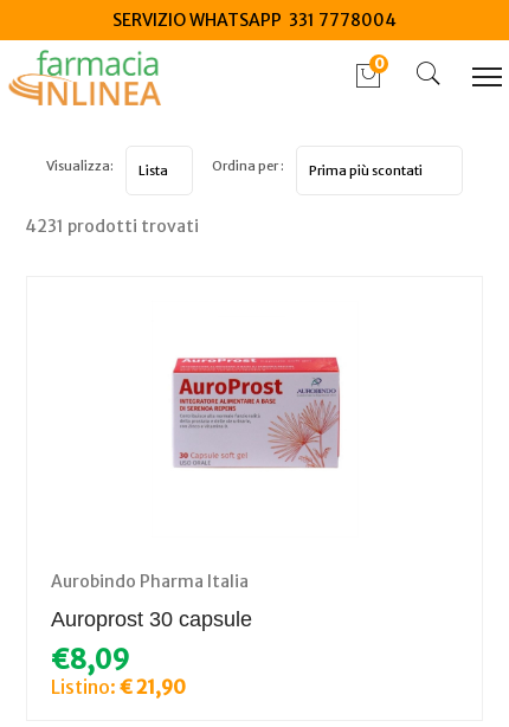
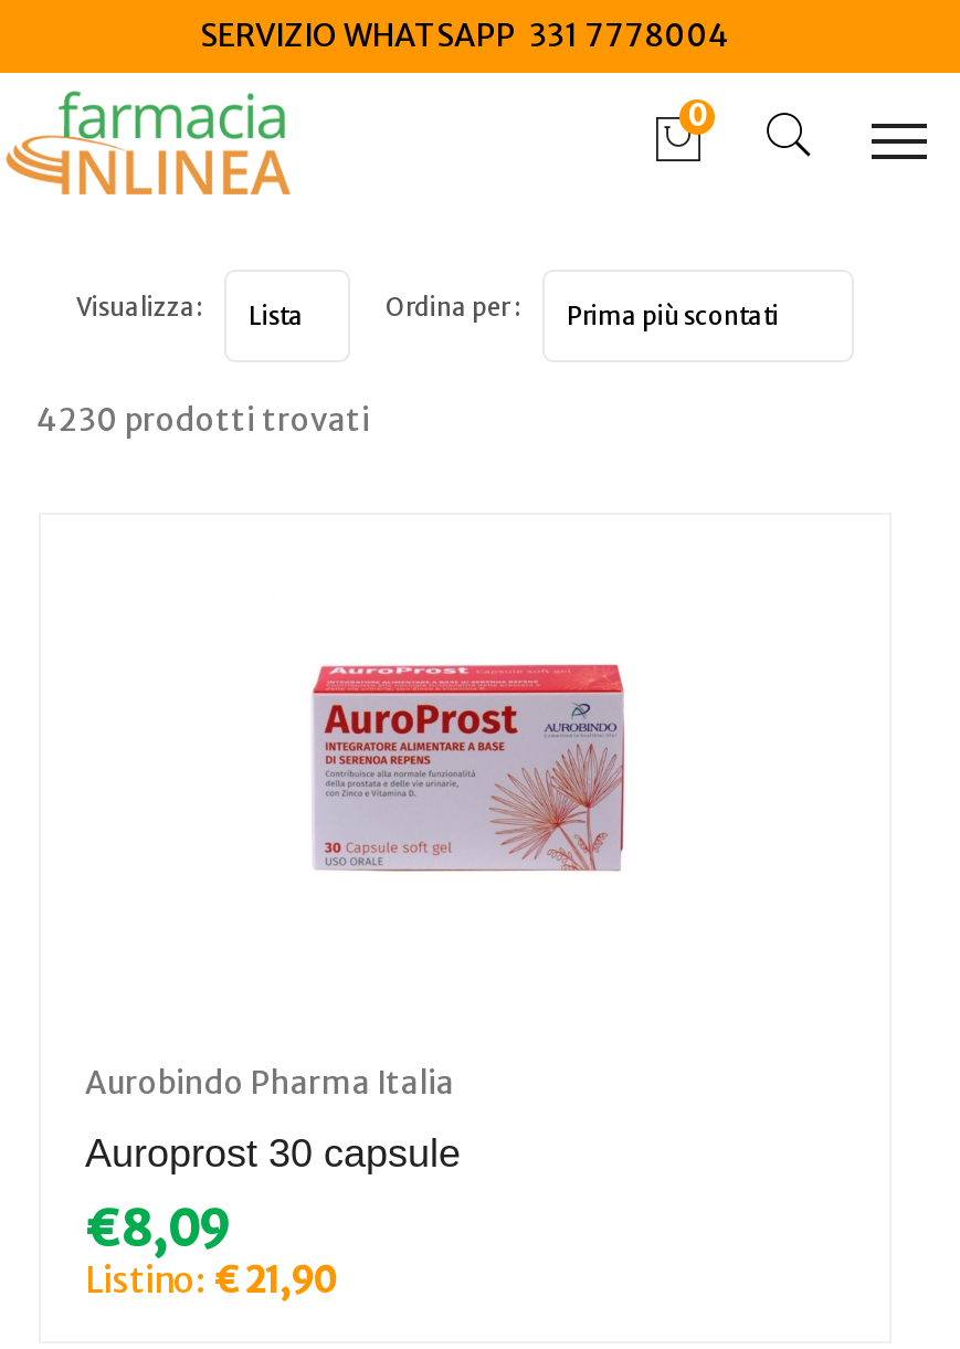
- 4231 prodotti trovati
+ 4230 prodotti trovati
